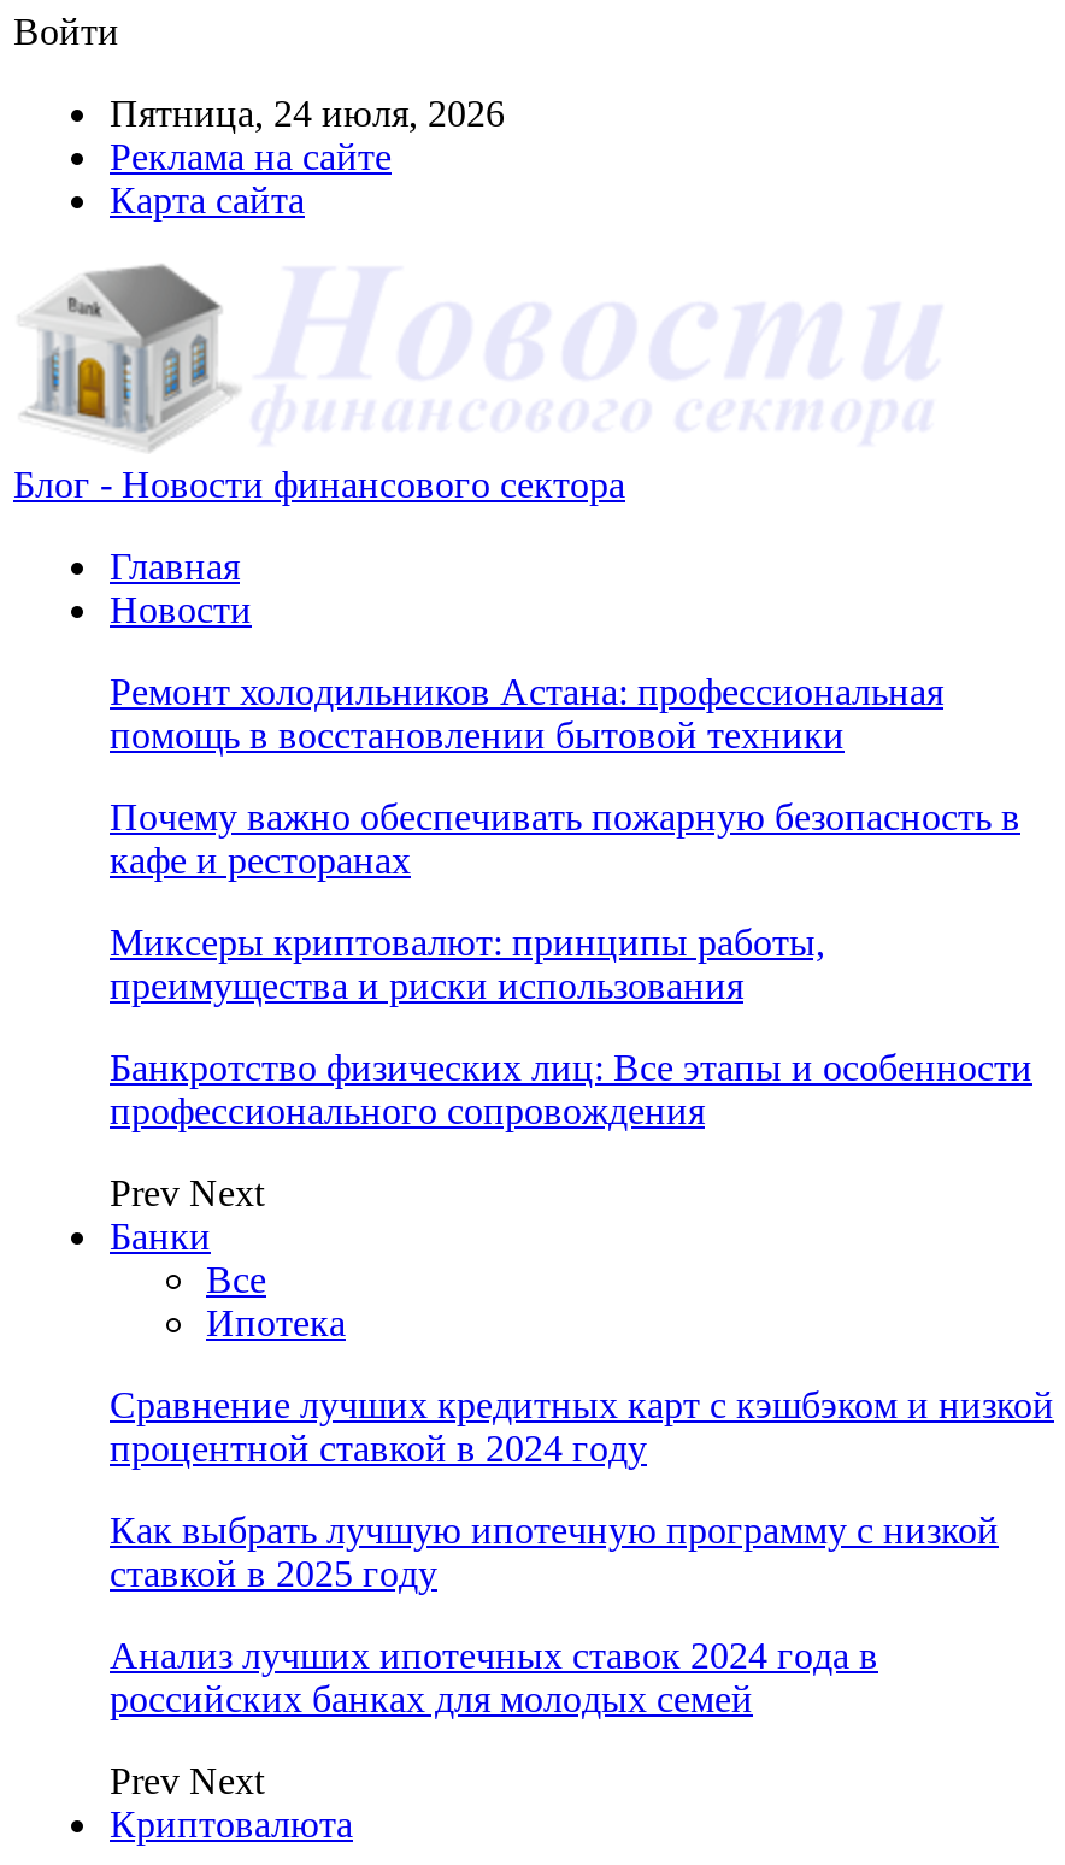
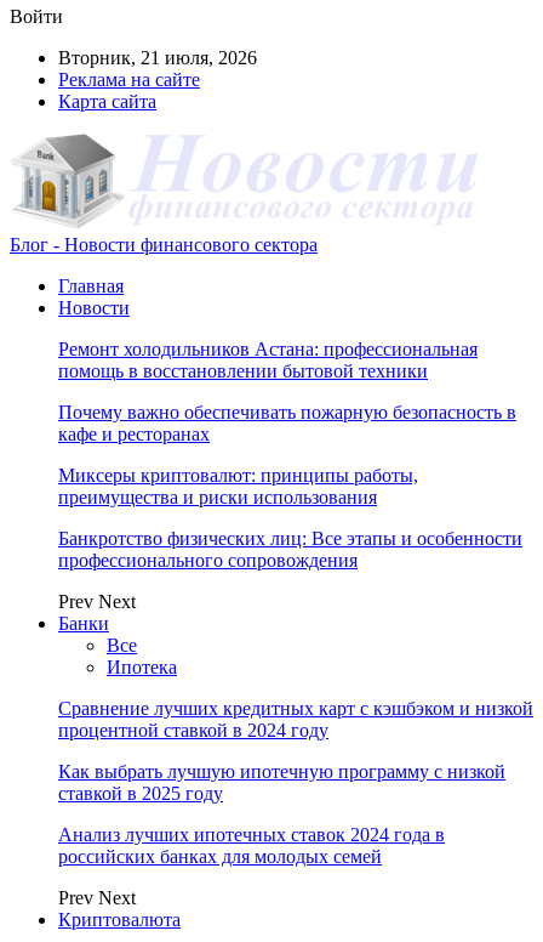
- Пятница, 24 июля, 2026
+ Вторник, 21 июля, 2026
